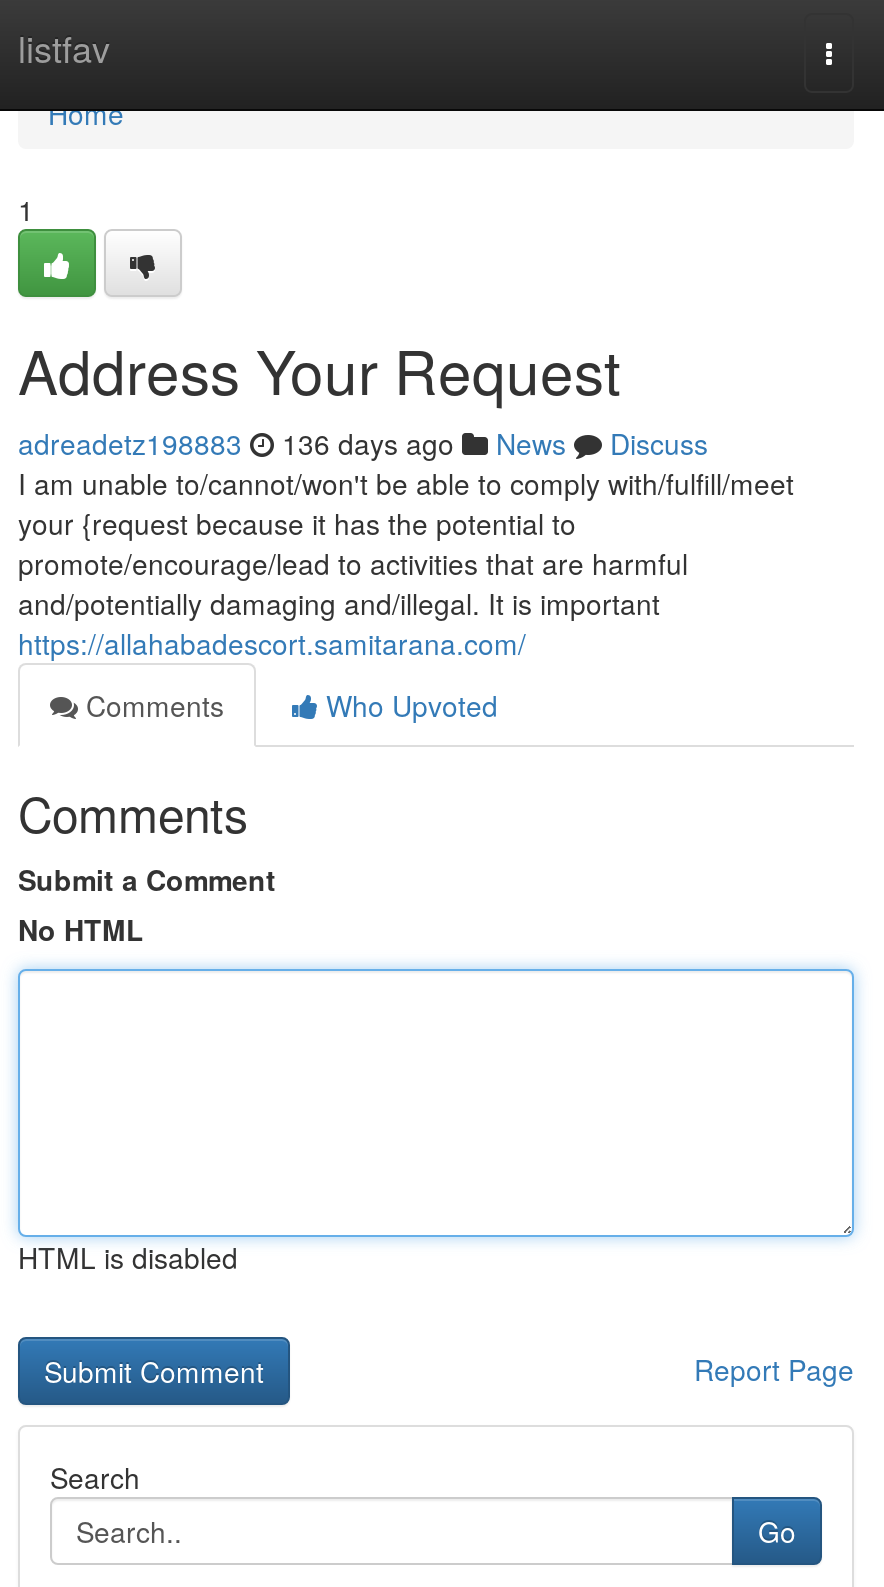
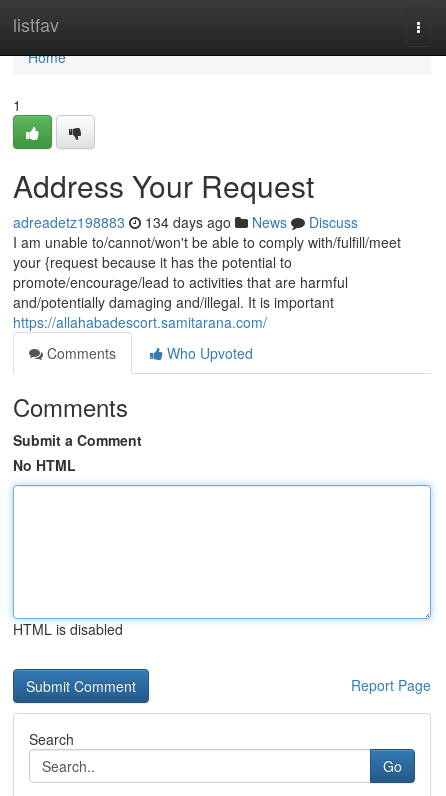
- adreadetz198883 136 days ago News Discuss
+ adreadetz198883 134 days ago News Discuss
